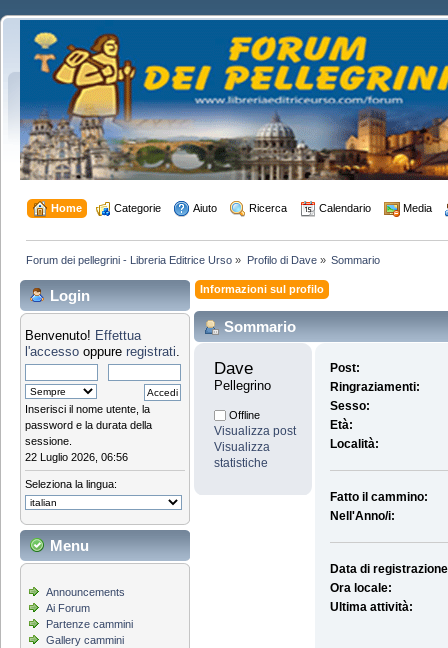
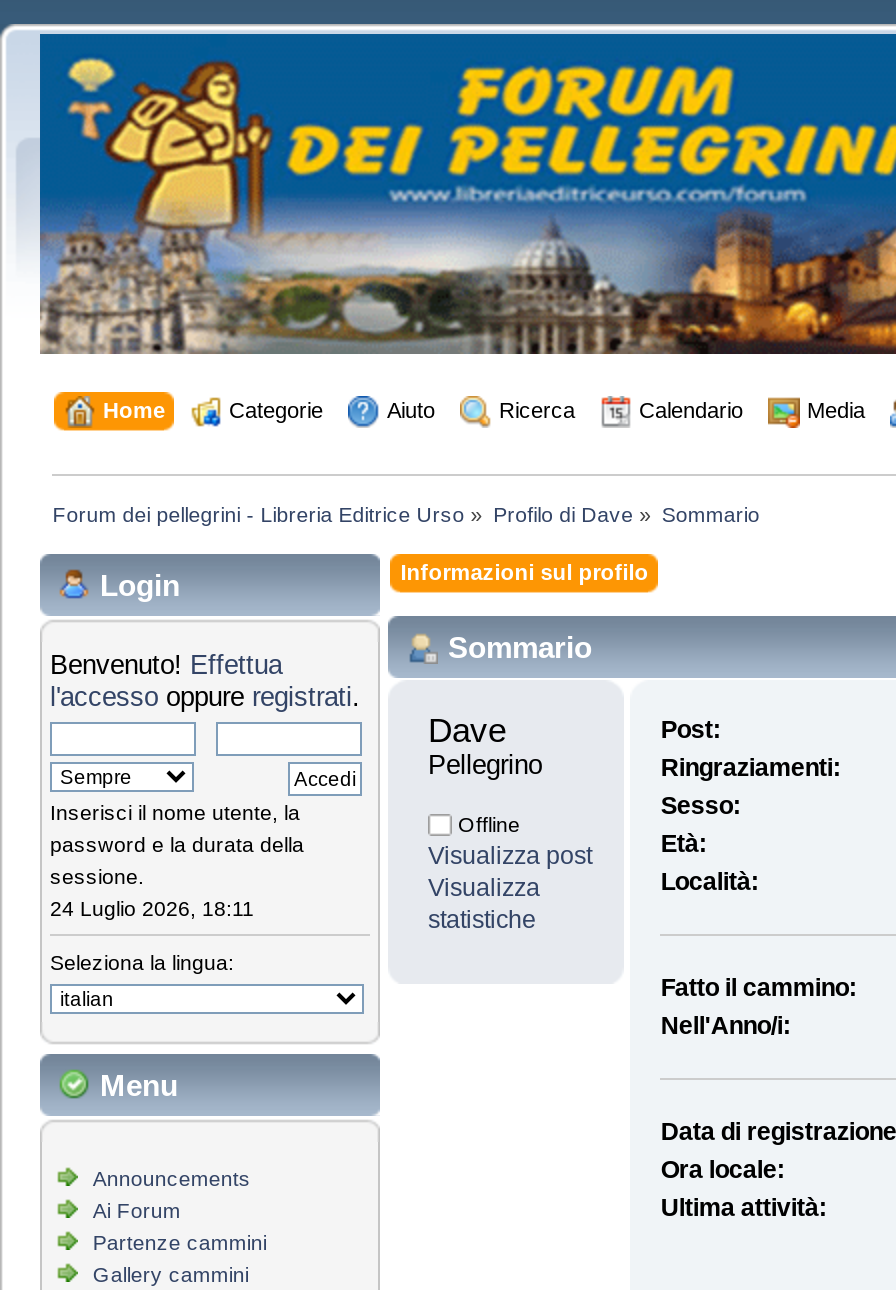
- 22 Luglio 2026, 06:56
+ 24 Luglio 2026, 18:11
